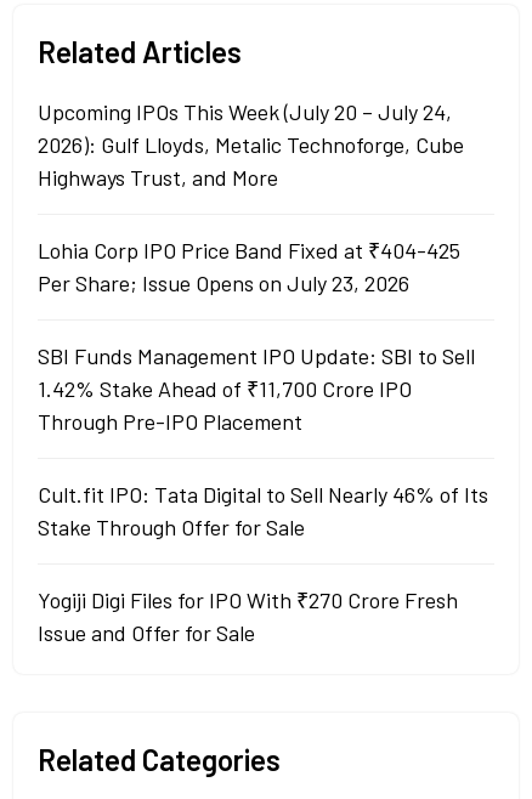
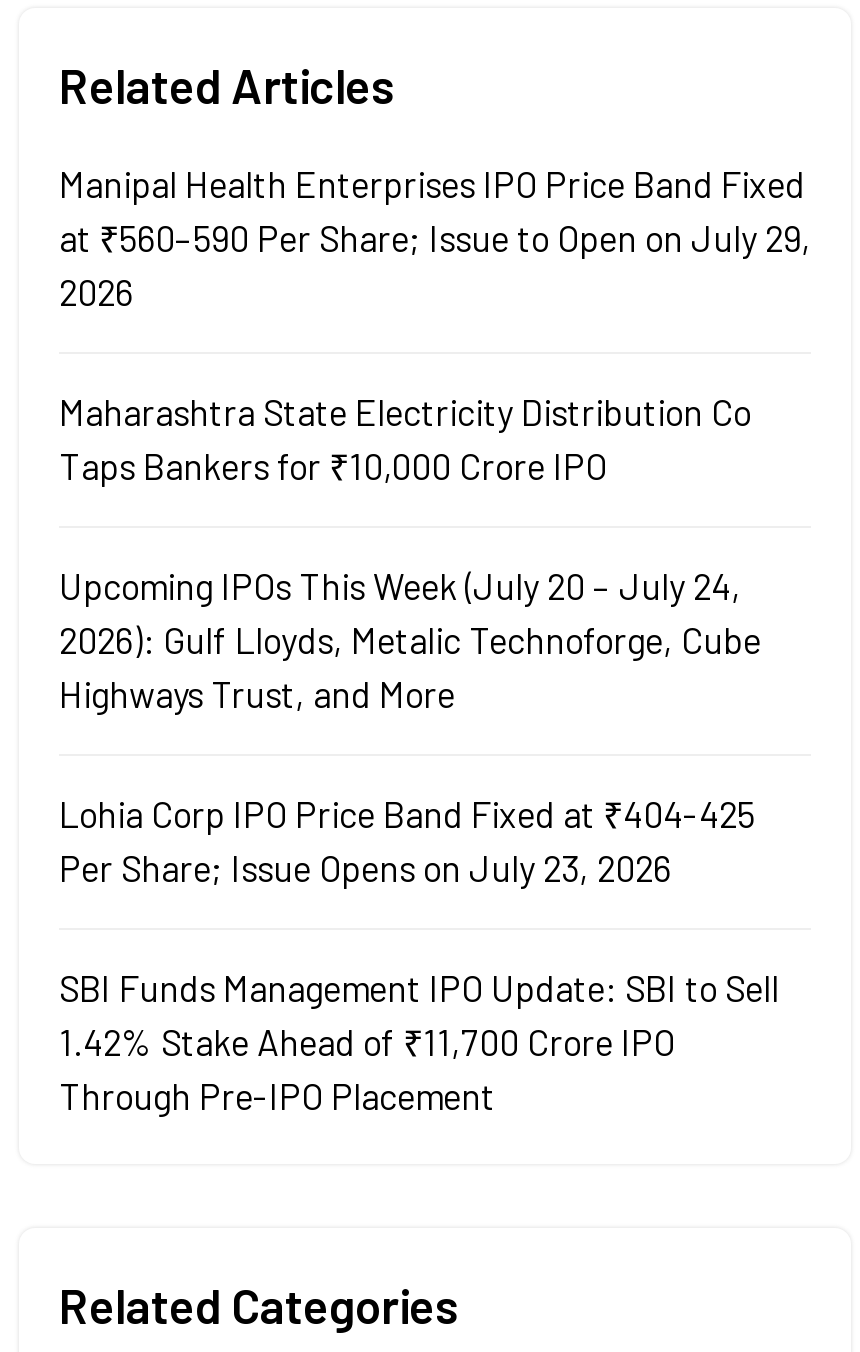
+ Manipal Health Enterprises IPO Price Band Fixed
+ at ₹560–590 Per Share; Issue to Open on July 29,
+ 2026
+ Maharashtra State Electricity Distribution Co
+ Taps Bankers for ₹10,000 Crore IPO

moved down: Upcoming IPOs This Week (July 20 – July 24, | 2026): Gulf Lloyds, Metalic Technoforge, Cube | Highways Trust, and More | Lohia Corp IPO Price Band Fixed at ₹404-425 | Per Share; Issue Opens on July 23, 2026 | SBI Funds Management IPO Update: SBI to Sell | 1.42% Stake Ahead of ₹11,700 Crore IPO | Through Pre-IPO Placement

- Cult.fit IPO: Tata Digital to Sell Nearly 46% of Its
- Stake Through Offer for Sale
- Yogiji Digi Files for IPO With ₹270 Crore Fresh
- Issue and Offer for Sale
